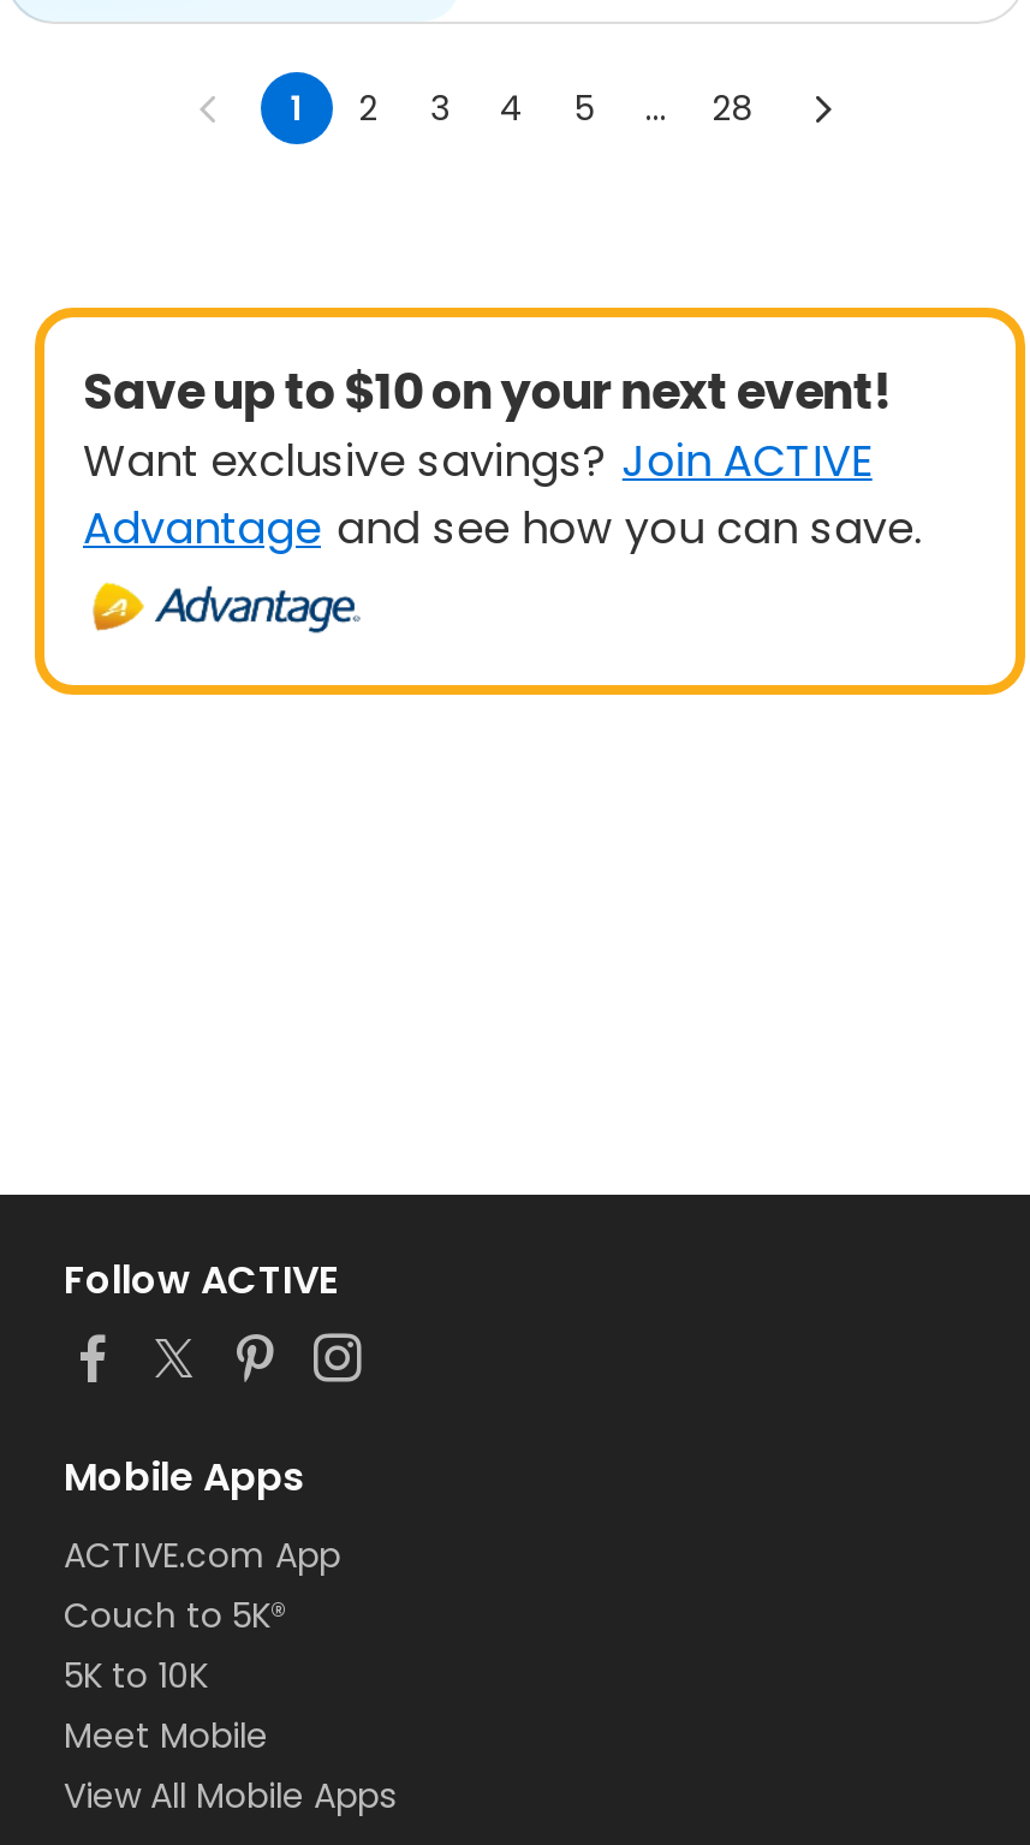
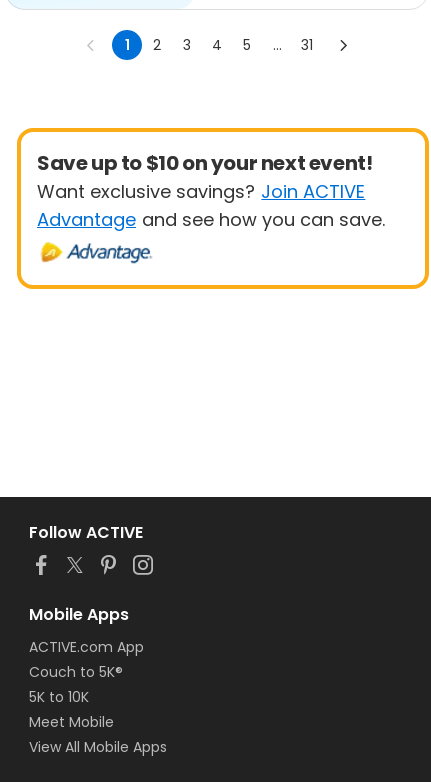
- 28
+ 31
